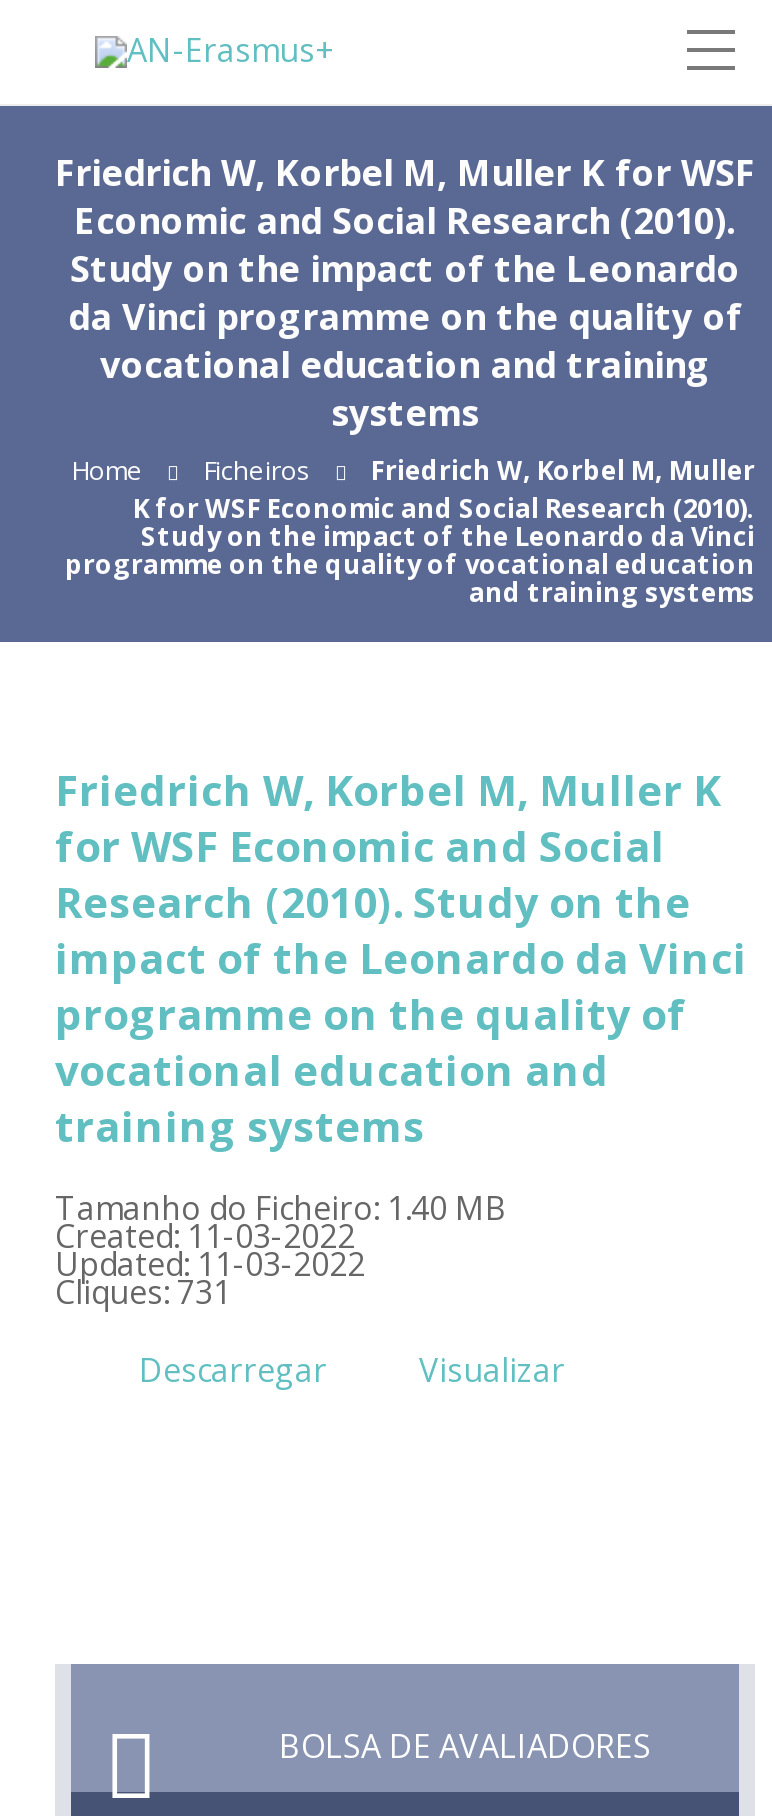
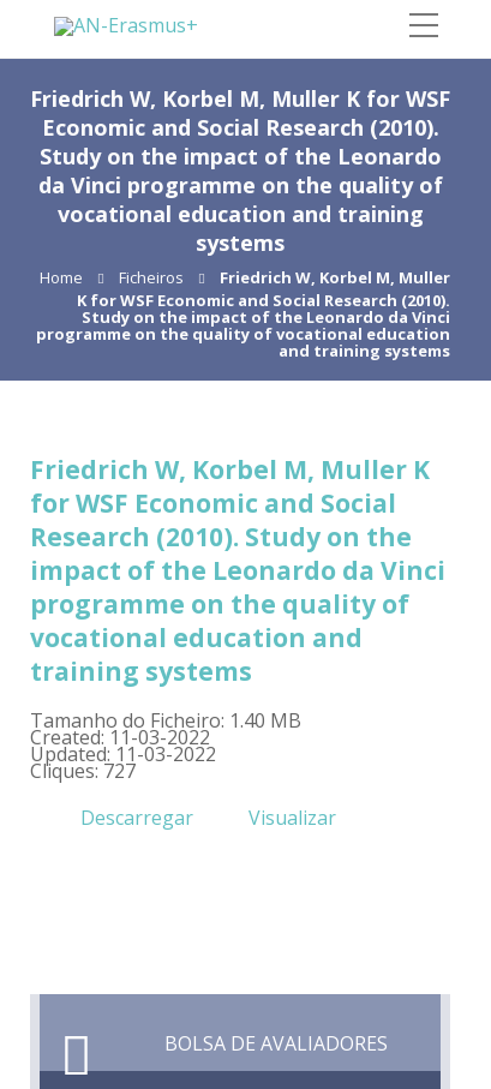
- Cliques: 731
+ Cliques: 727
